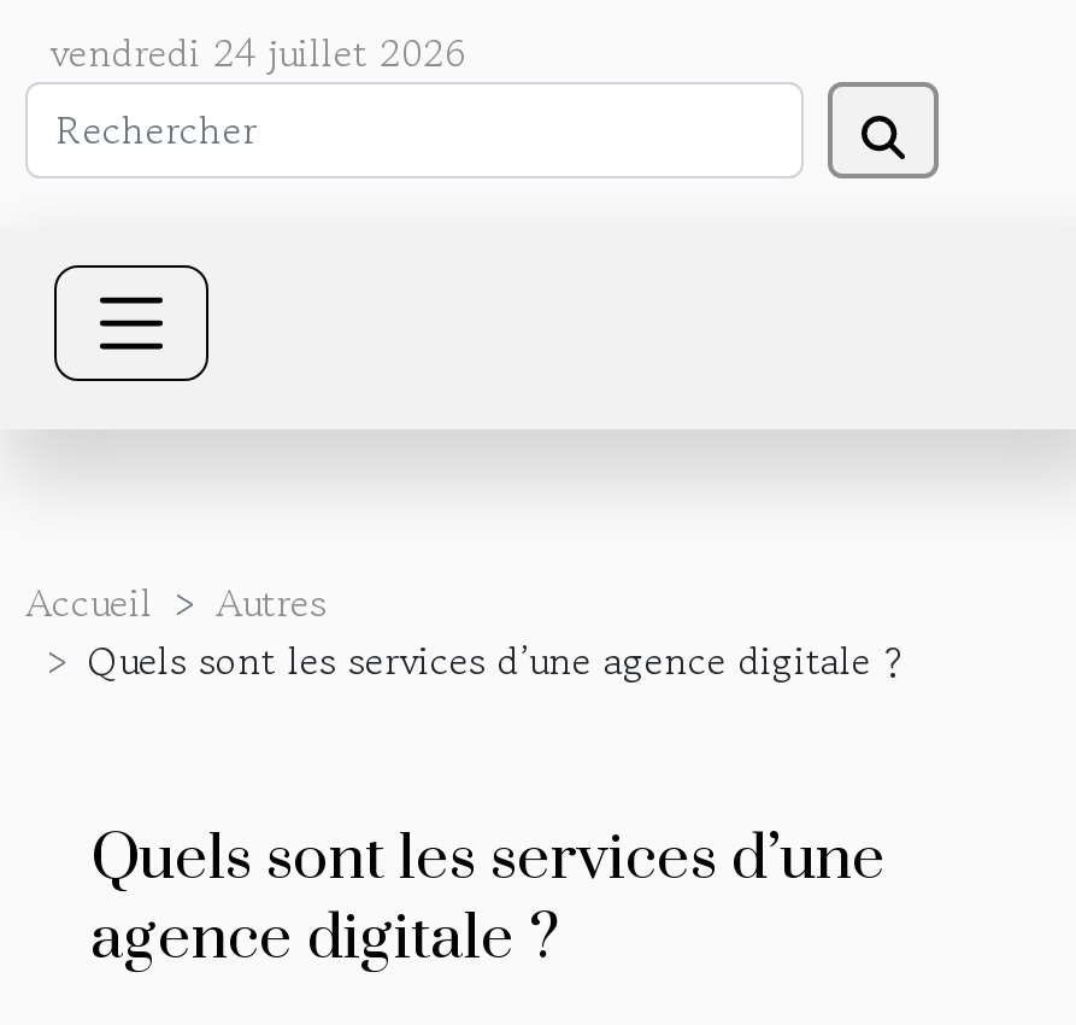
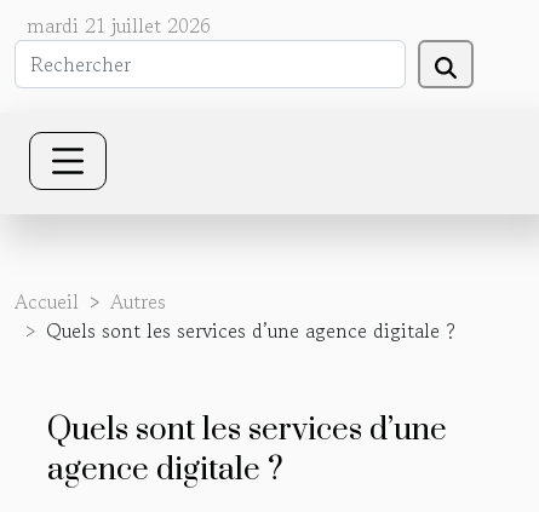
- vendredi 24 juillet 2026
+ mardi 21 juillet 2026
